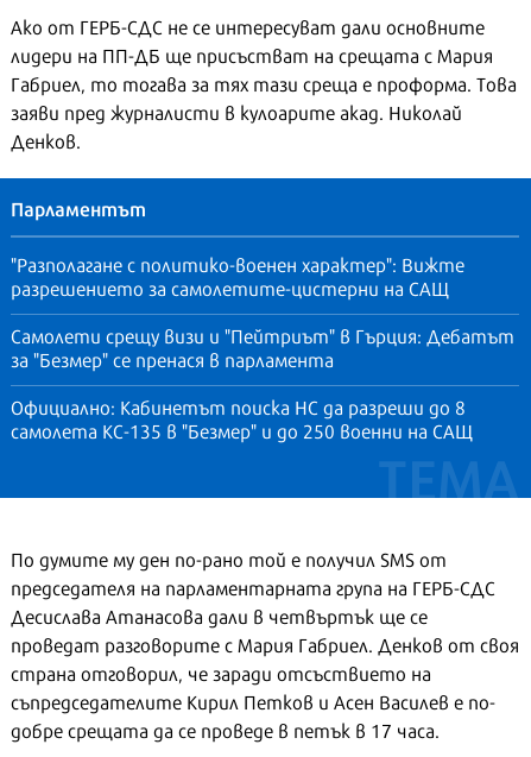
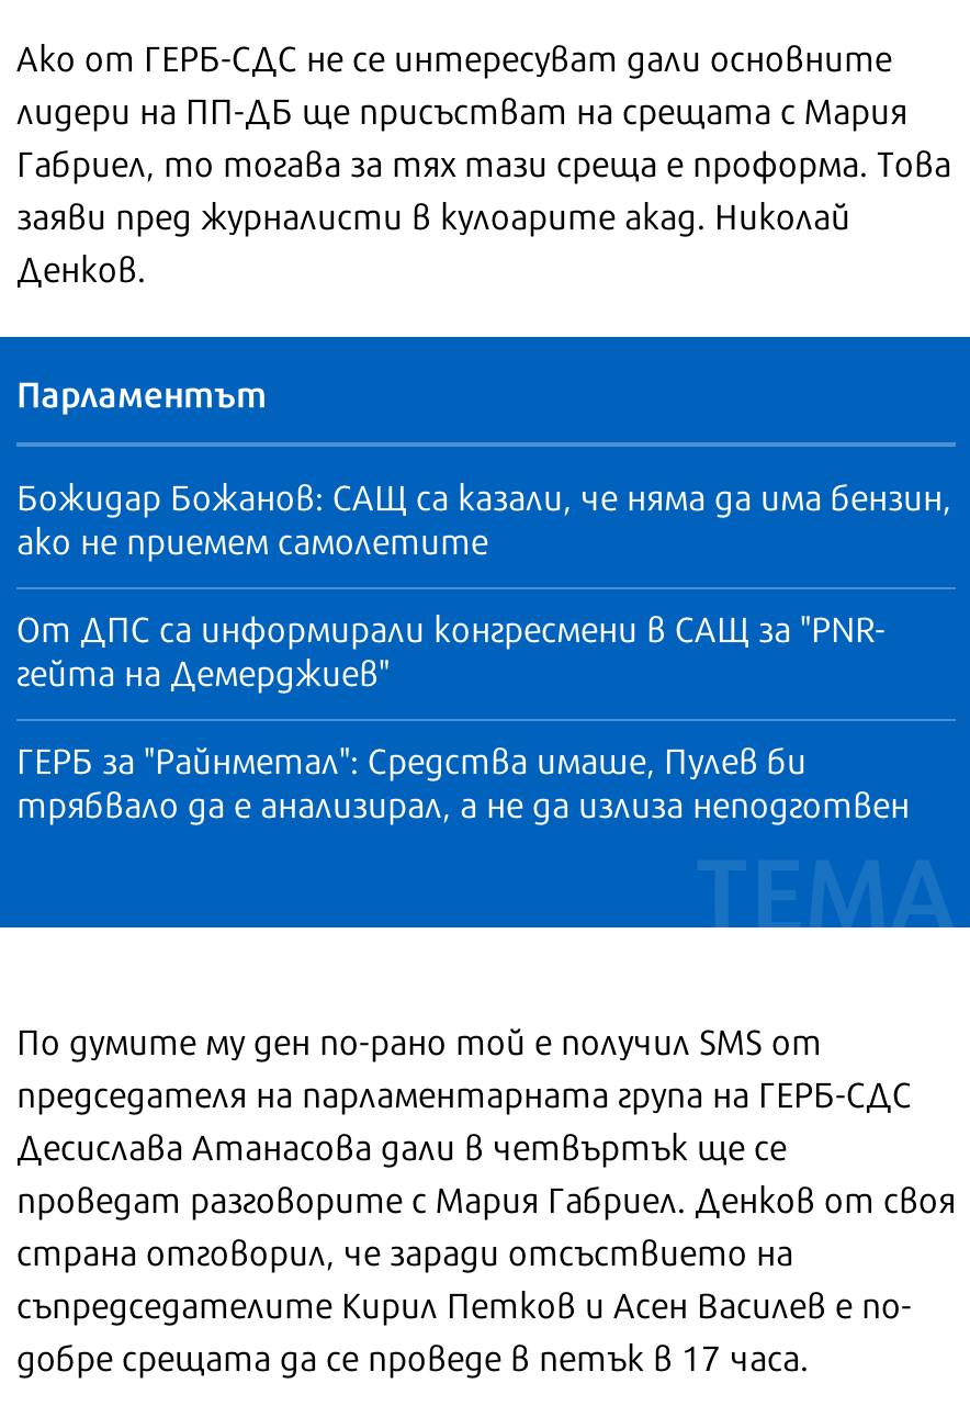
- "Разполагане с политико-военен характер": Вижте
- разрешението за самолетите-цистерни на САЩ
+ Божидар Божанов: САЩ са казали, че няма да има бензин,
+ ако не приемем самолетите

- Самолети срещу визи и "Пейтриът" в Гърция: Дебатът
- за "Безмер" се пренася в парламента
+ От ДПС са информирали конгресмени в САЩ за "PNR-
+ гейта на Демерджиев"

- Официално: Кабинетът поиска НС да разреши до 8
- самолета КС-135 в "Безмер" и до 250 военни на САЩ
+ ГЕРБ за "Райнметал": Средства имаше, Пулев би
+ трябвало да е анализирал, а не да излиза неподготвен
